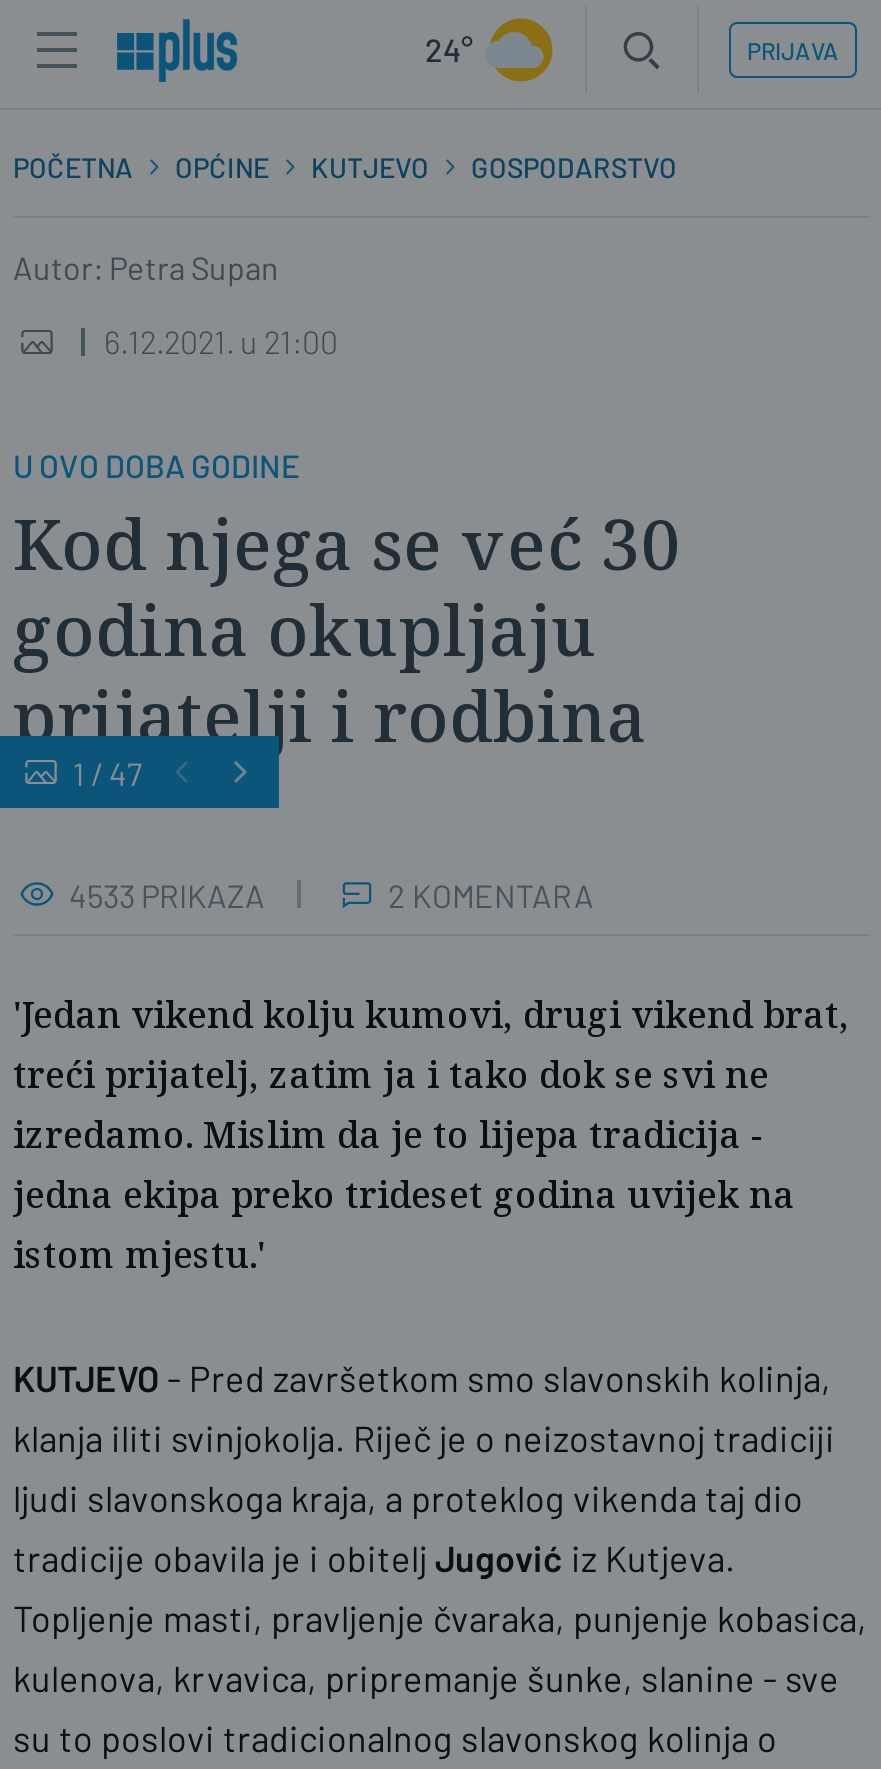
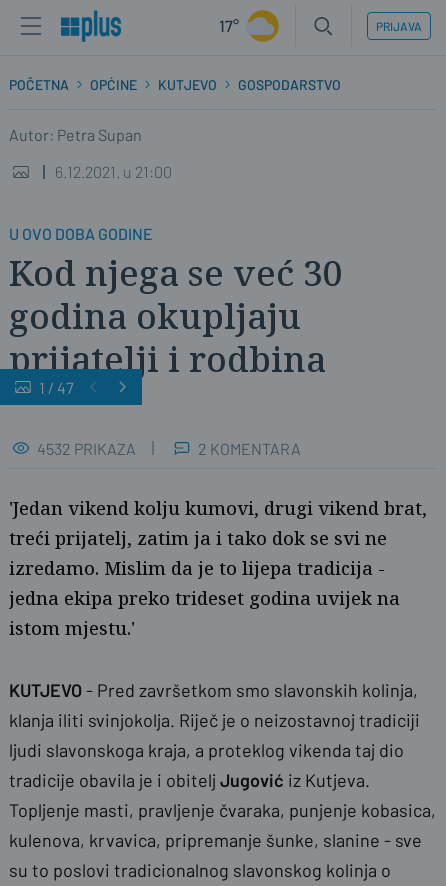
- 24°
+ 17°

- 4533 PRIKAZA
+ 4532 PRIKAZA
